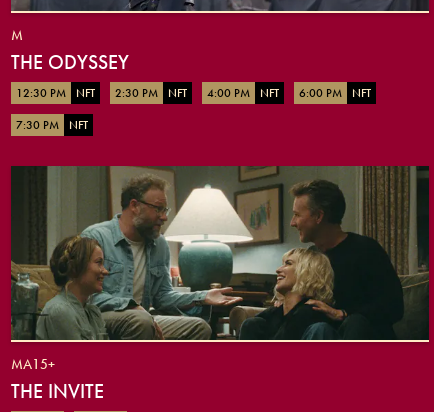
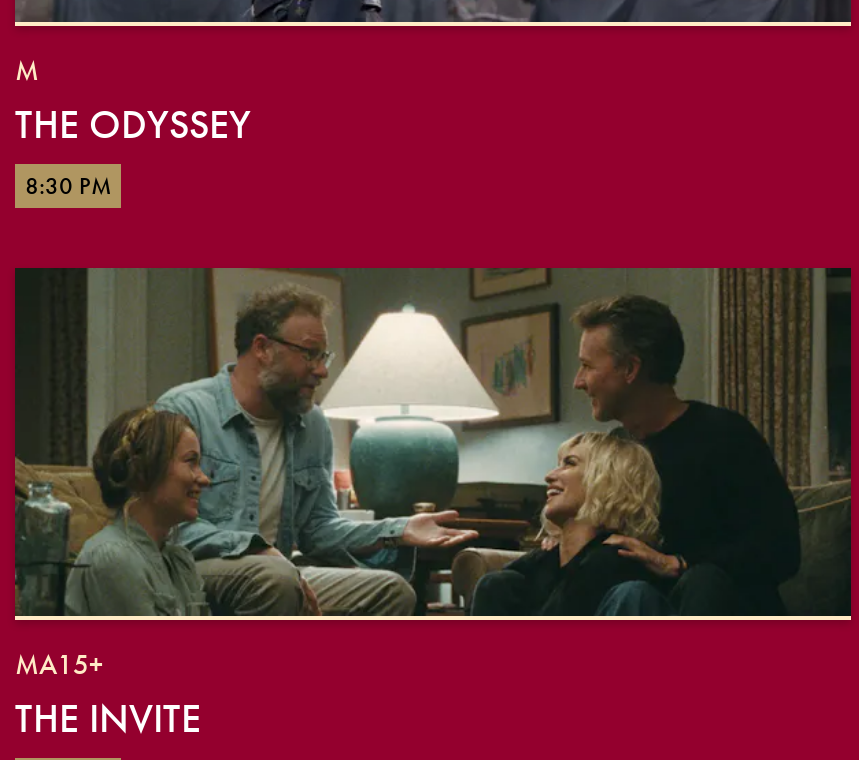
- 12:30 PM
- NFT
- 2:30 PM
- NFT
- 4:00 PM
- NFT
- 6:00 PM
- NFT
- 7:30 PM
- NFT
+ 8:30 PM
